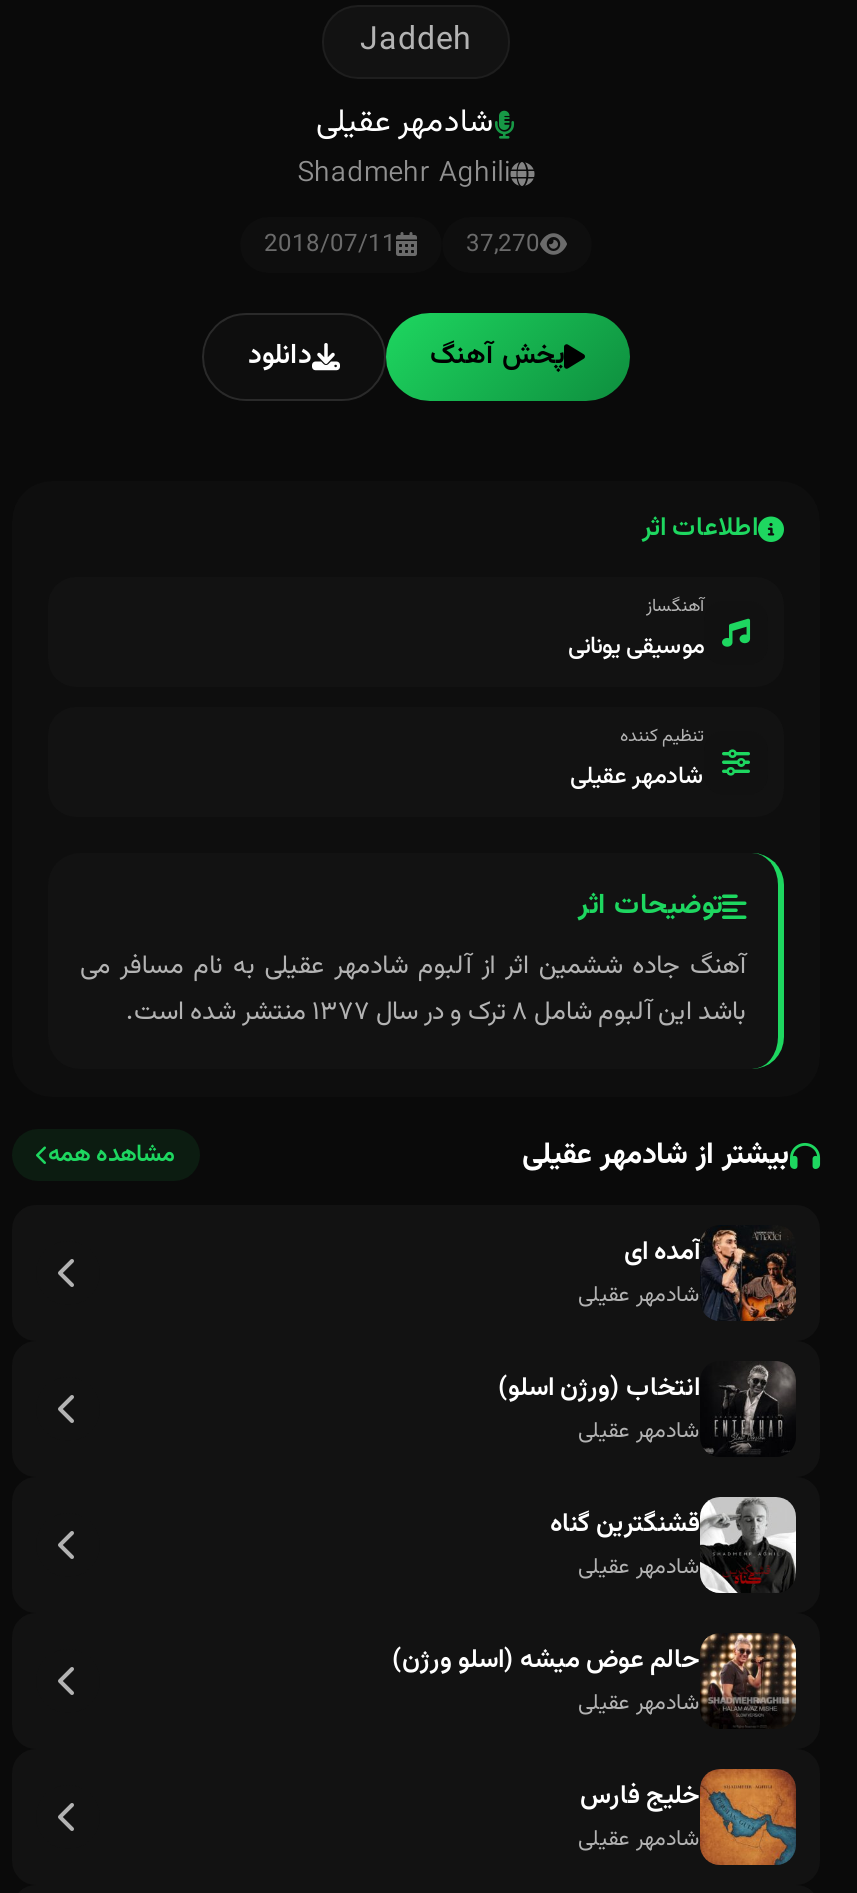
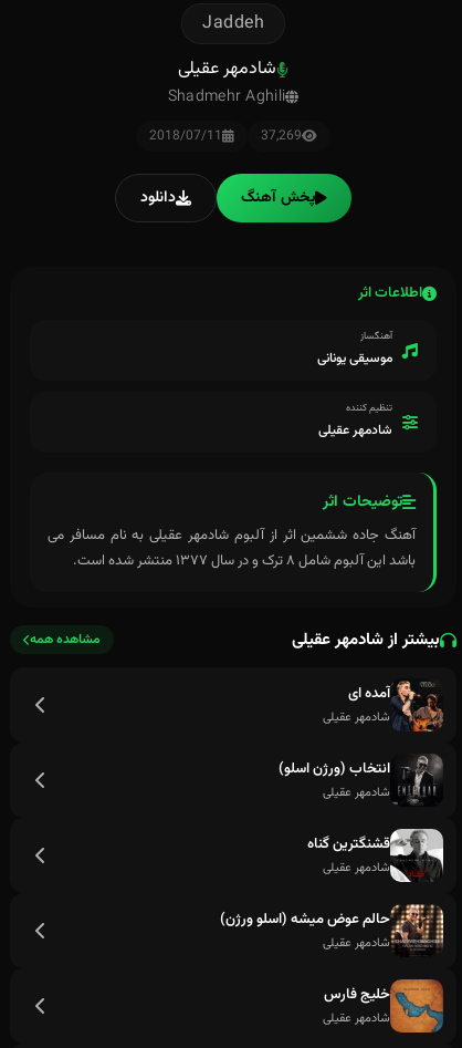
- 2018/07/11 37,270
+ 2018/07/11 37,269
